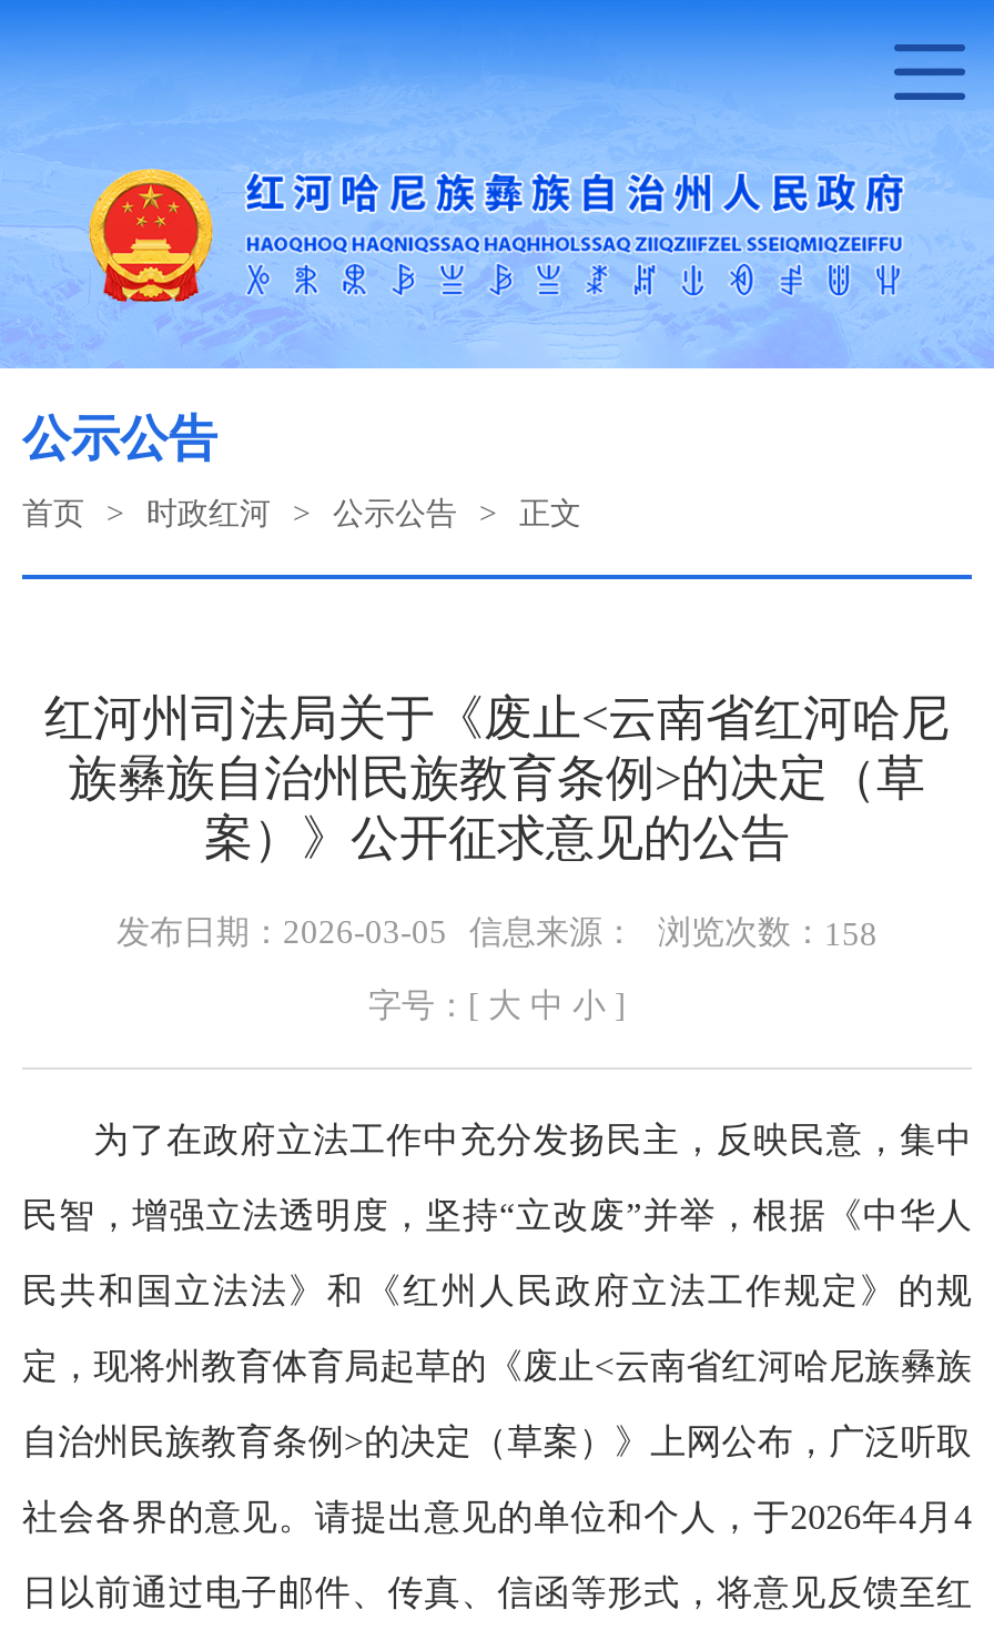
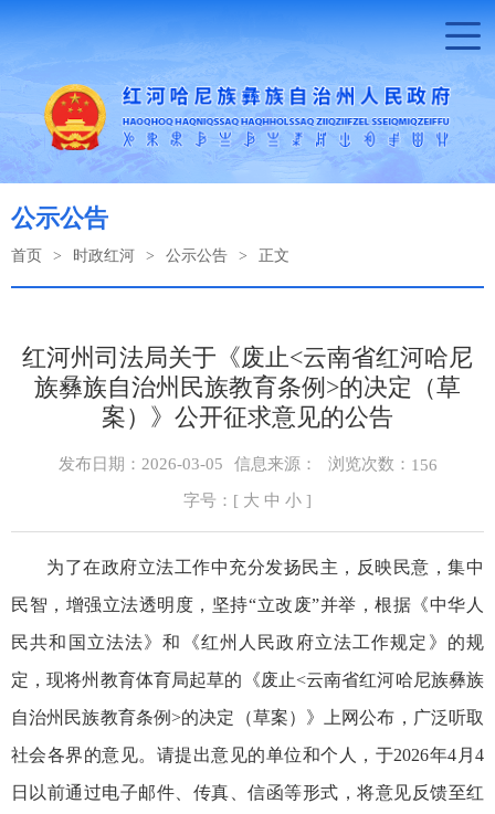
- 发布日期：2026-03-05 信息来源： 浏览次数：158
+ 发布日期：2026-03-05 信息来源： 浏览次数：156
